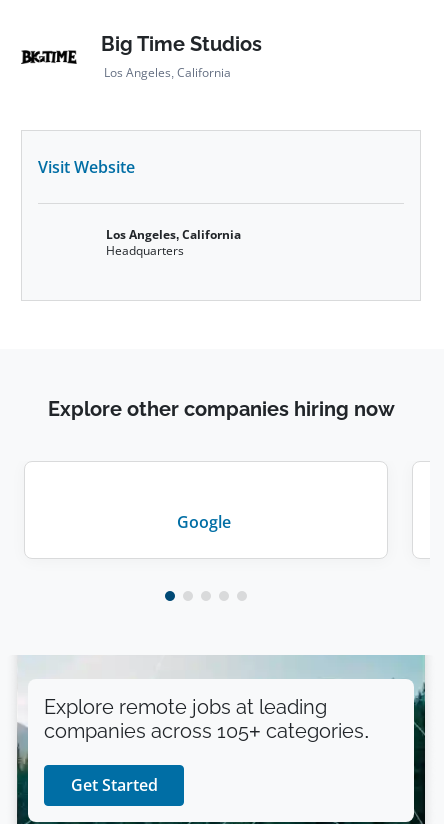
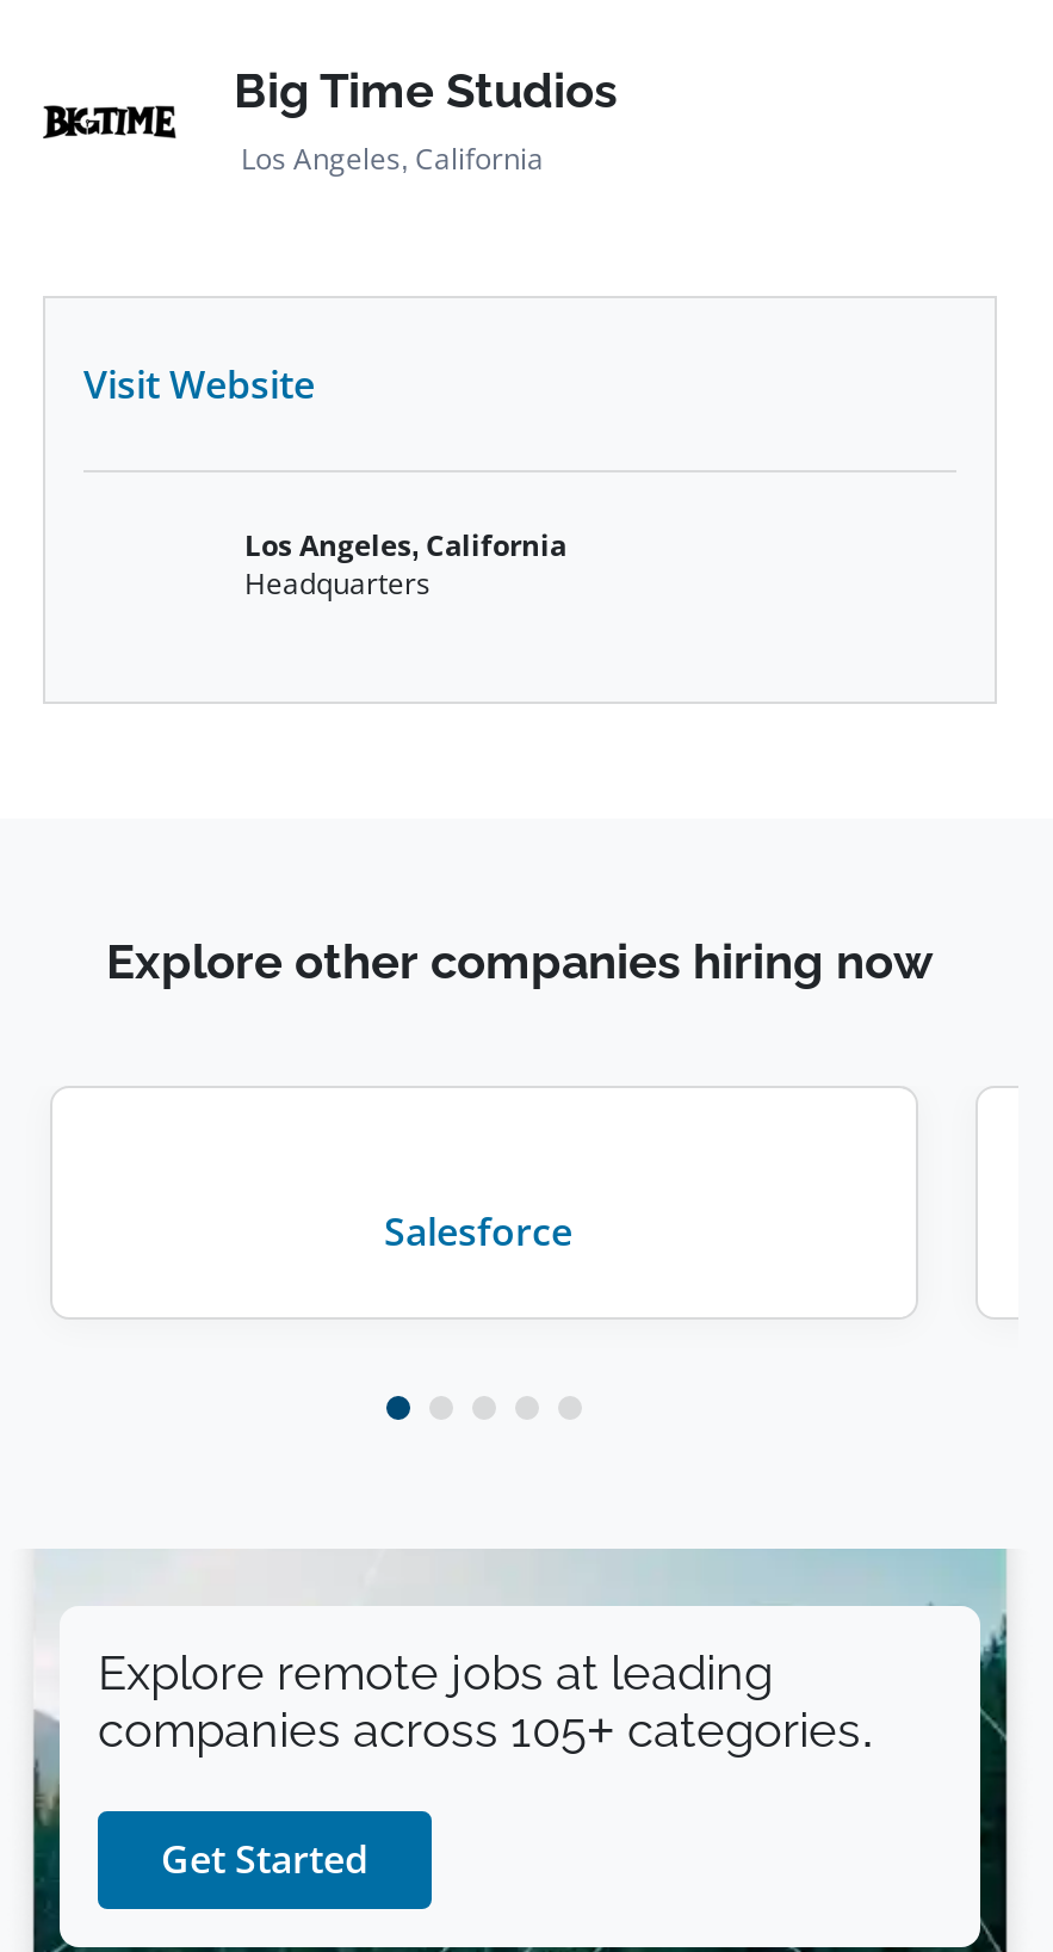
- Google
+ Salesforce
